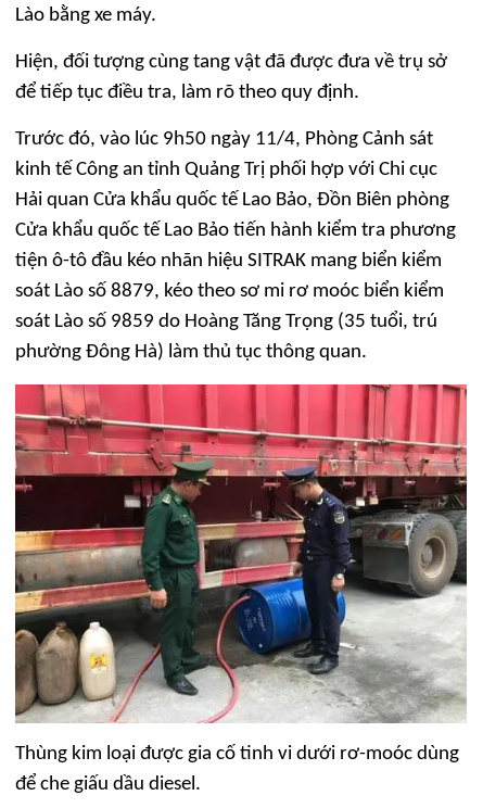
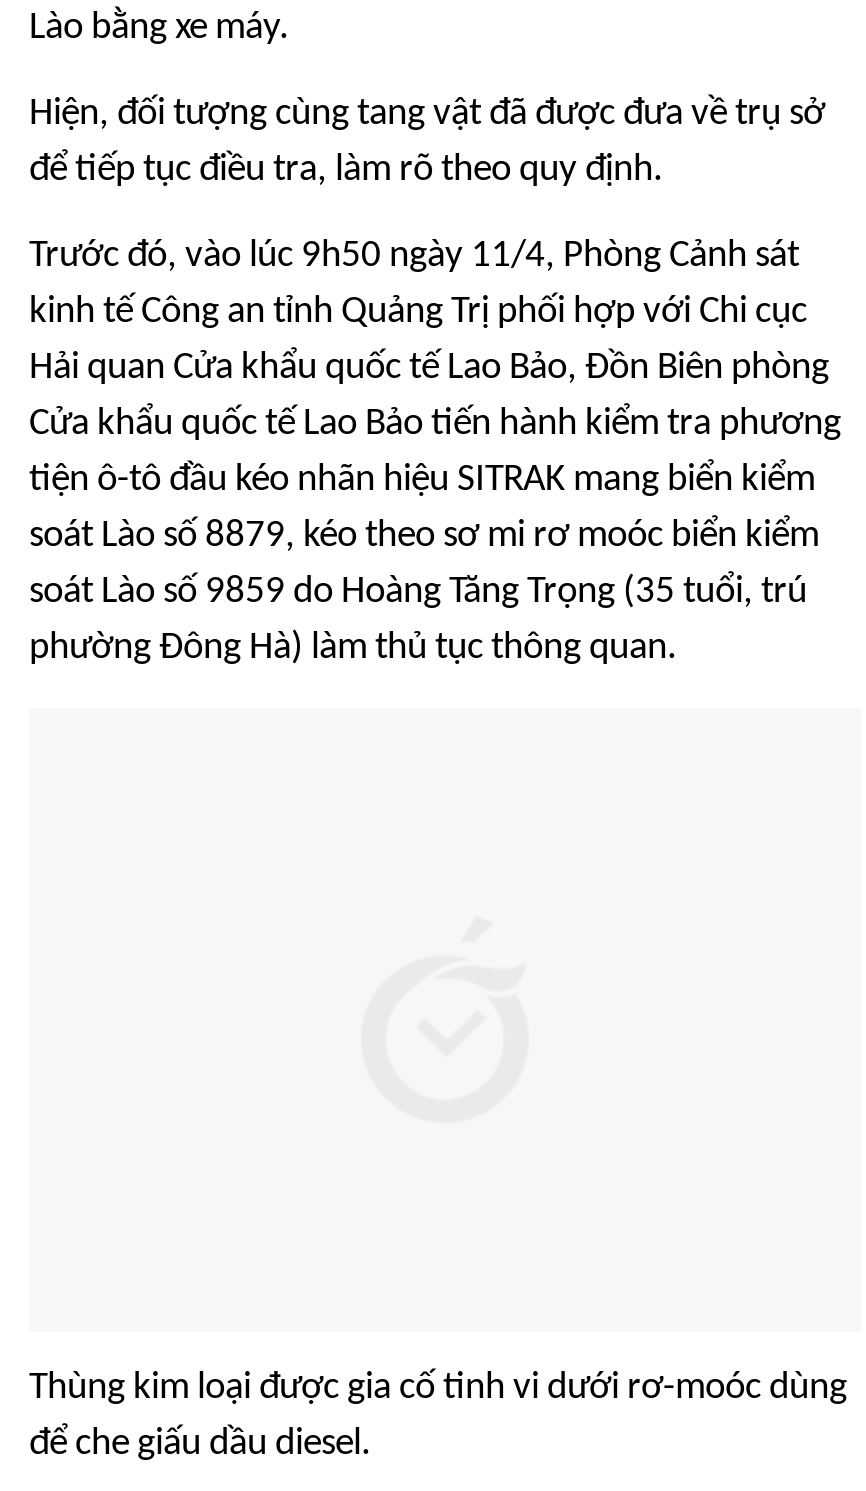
- [image]
